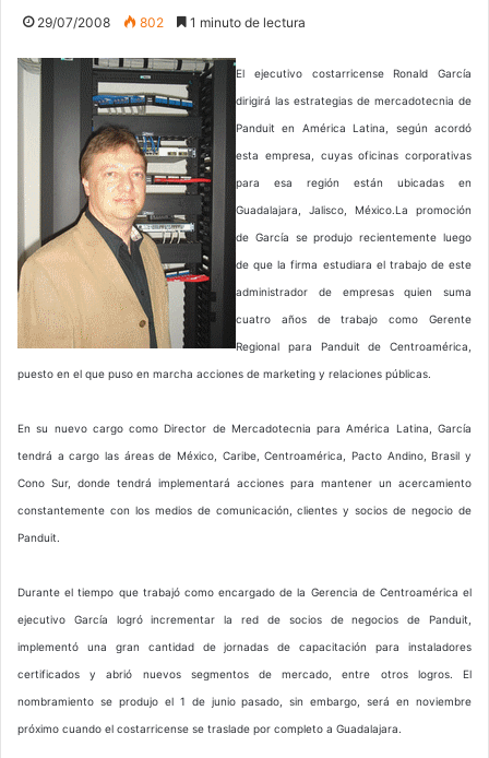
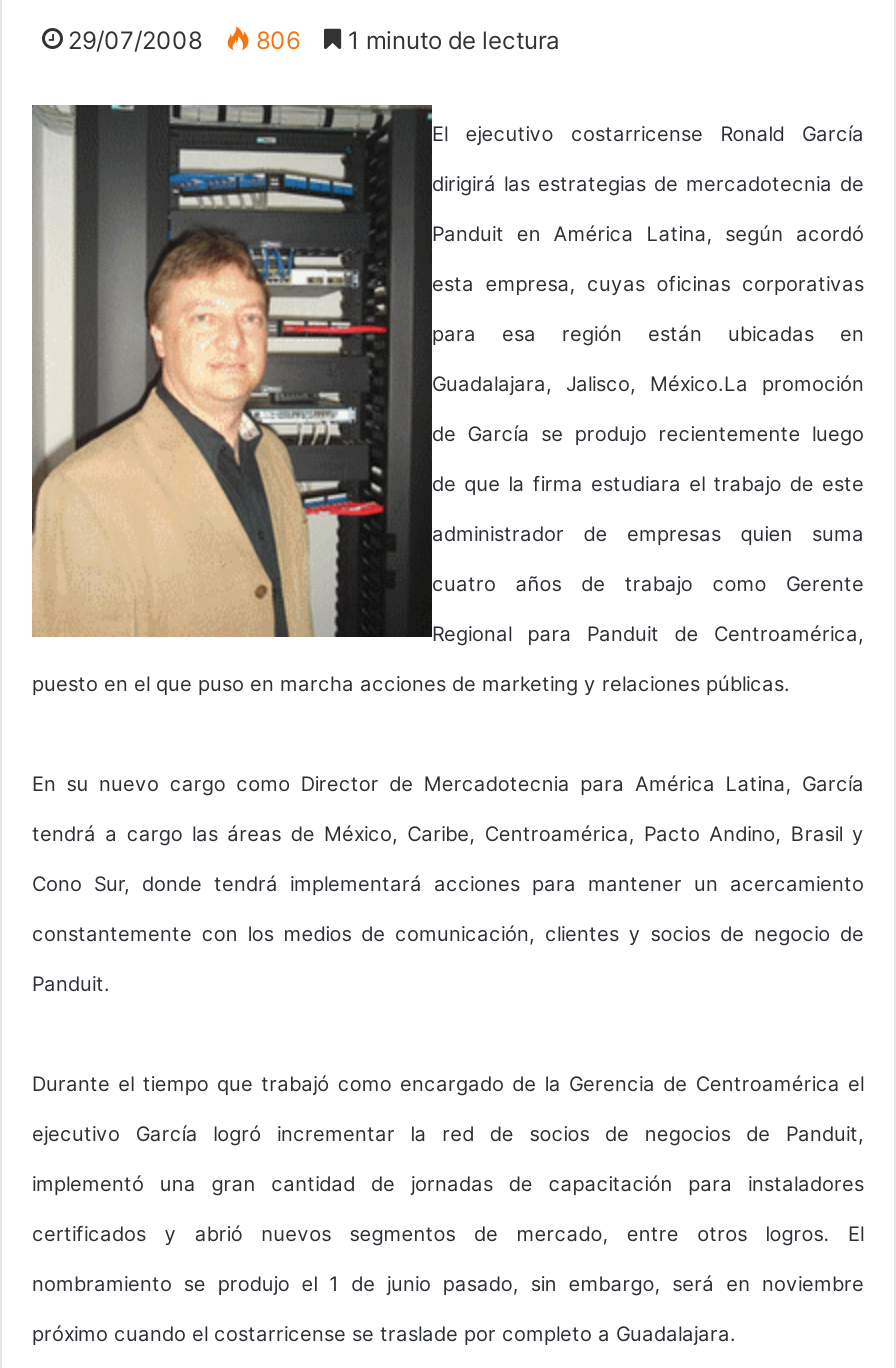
- 29/07/2008 802 1 minuto de lectura
+ 29/07/2008 806 1 minuto de lectura
